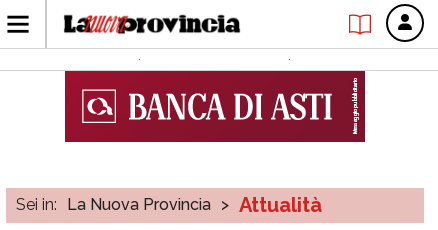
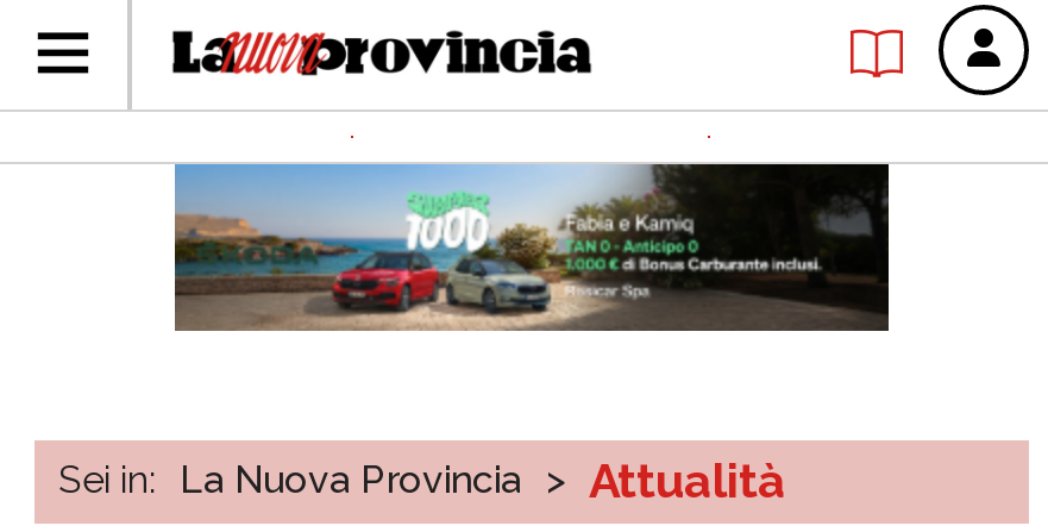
- [image]
+ [image]
